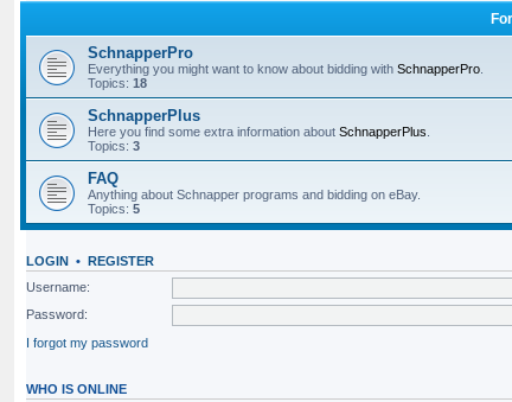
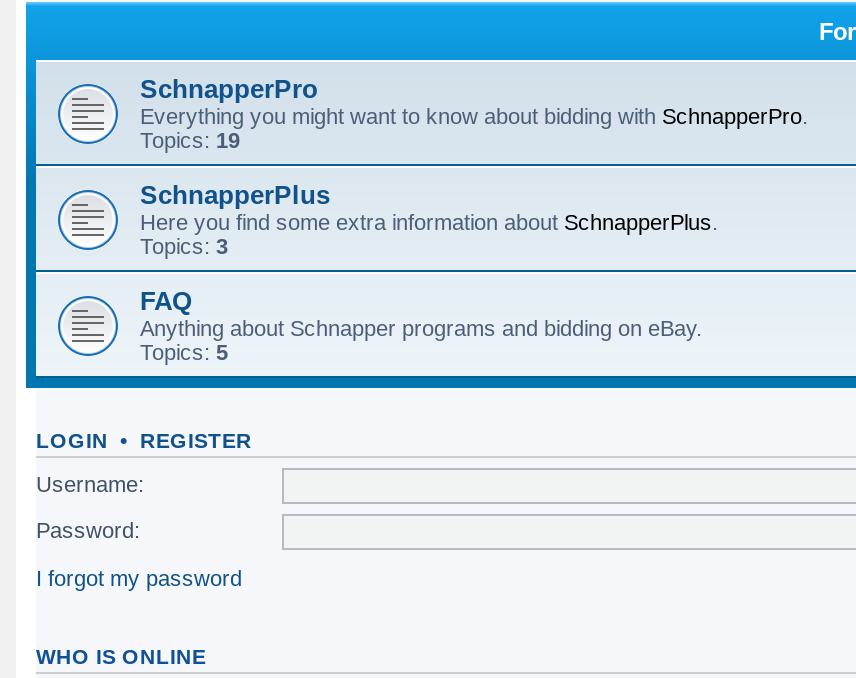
- Topics: 18
+ Topics: 19
